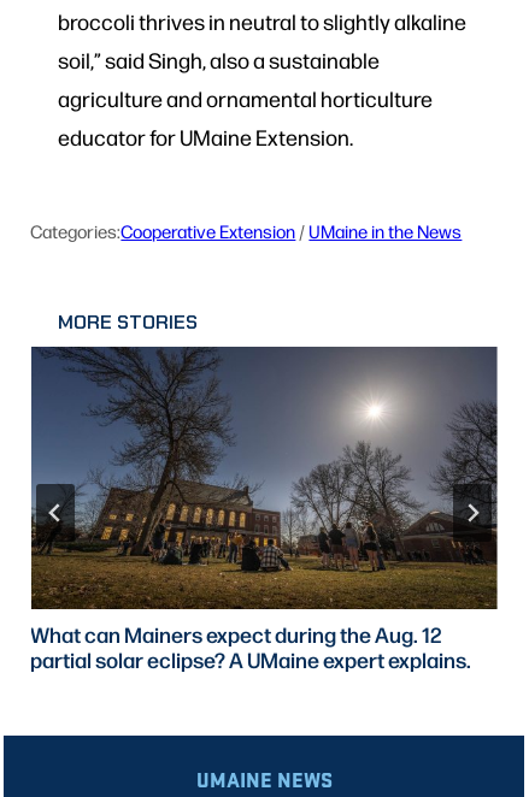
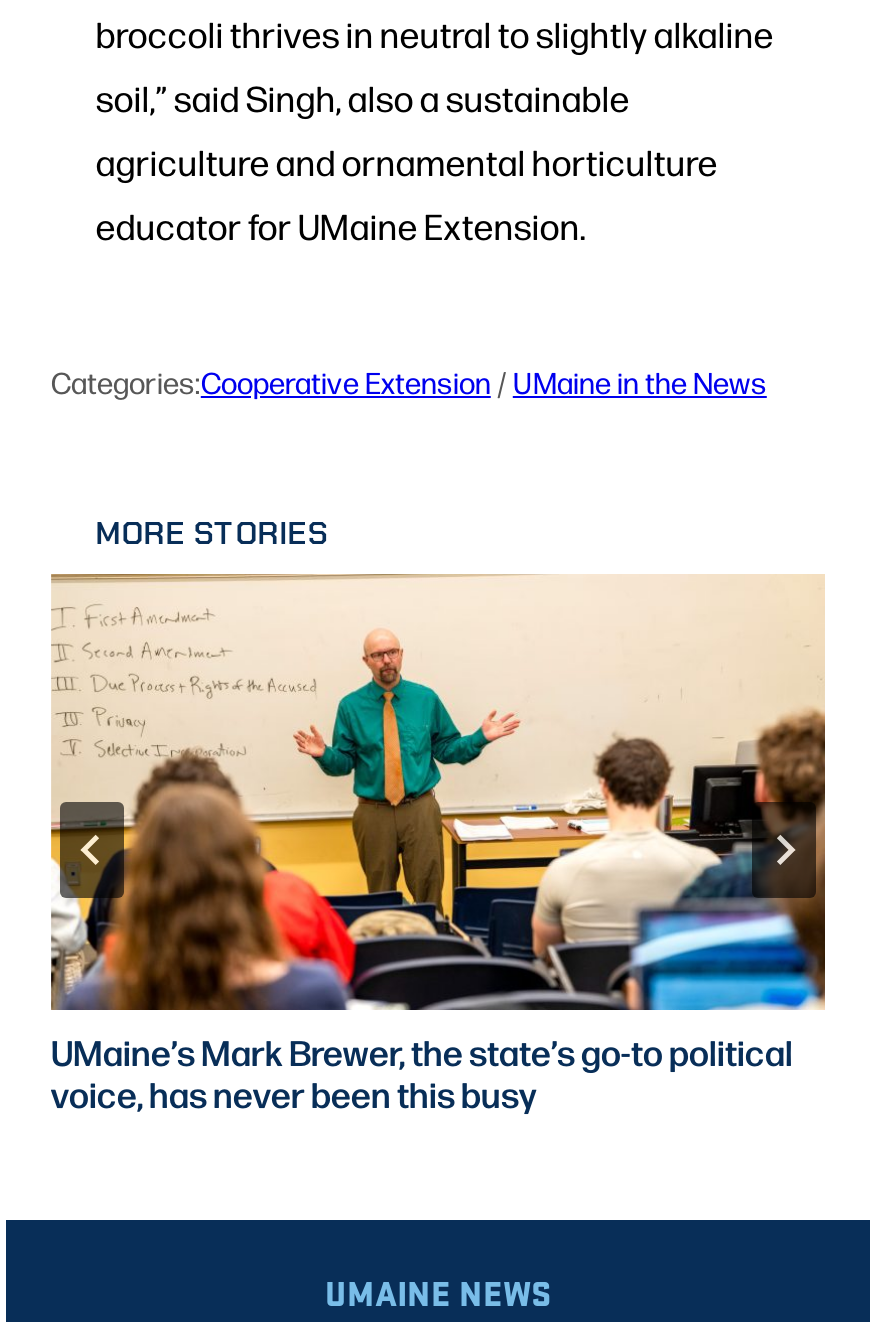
- [image]
- What can Mainers expect during the Aug. 12
- partial solar eclipse? A UMaine expert explains.
+ [image]
+ UMaine’s Mark Brewer, the state’s go-to political
+ voice, has never been this busy
